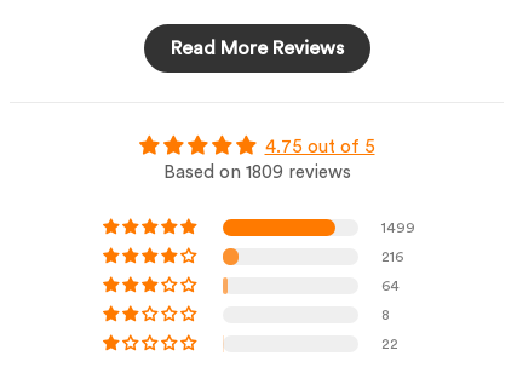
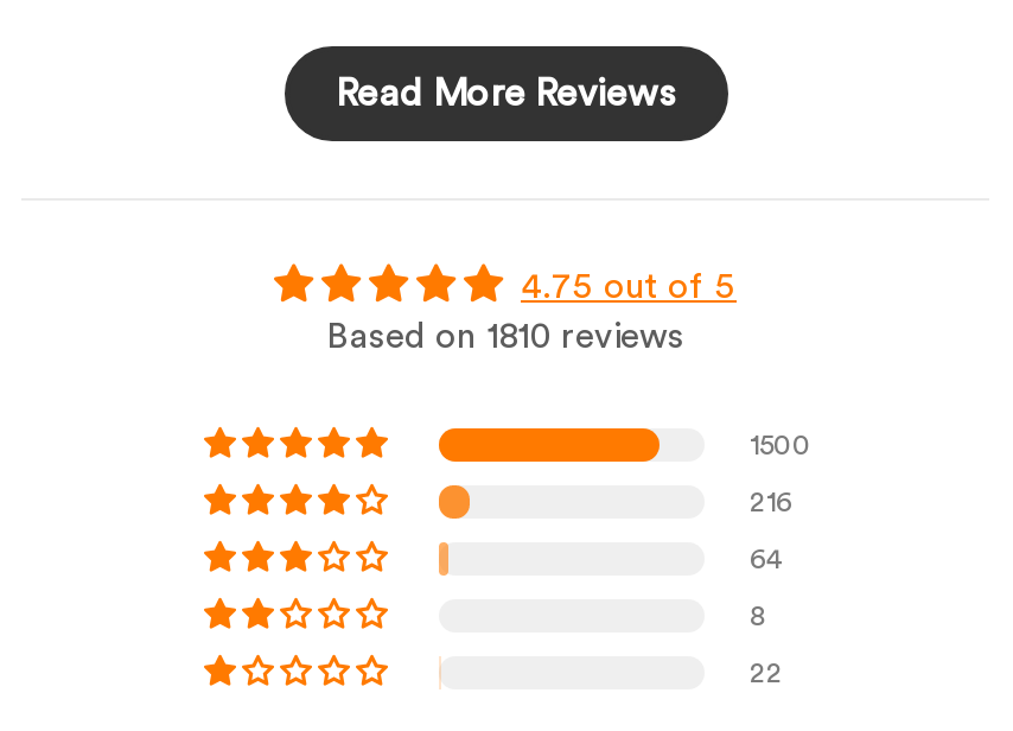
- Based on 1809 reviews
+ Based on 1810 reviews

- 1499
+ 1500
